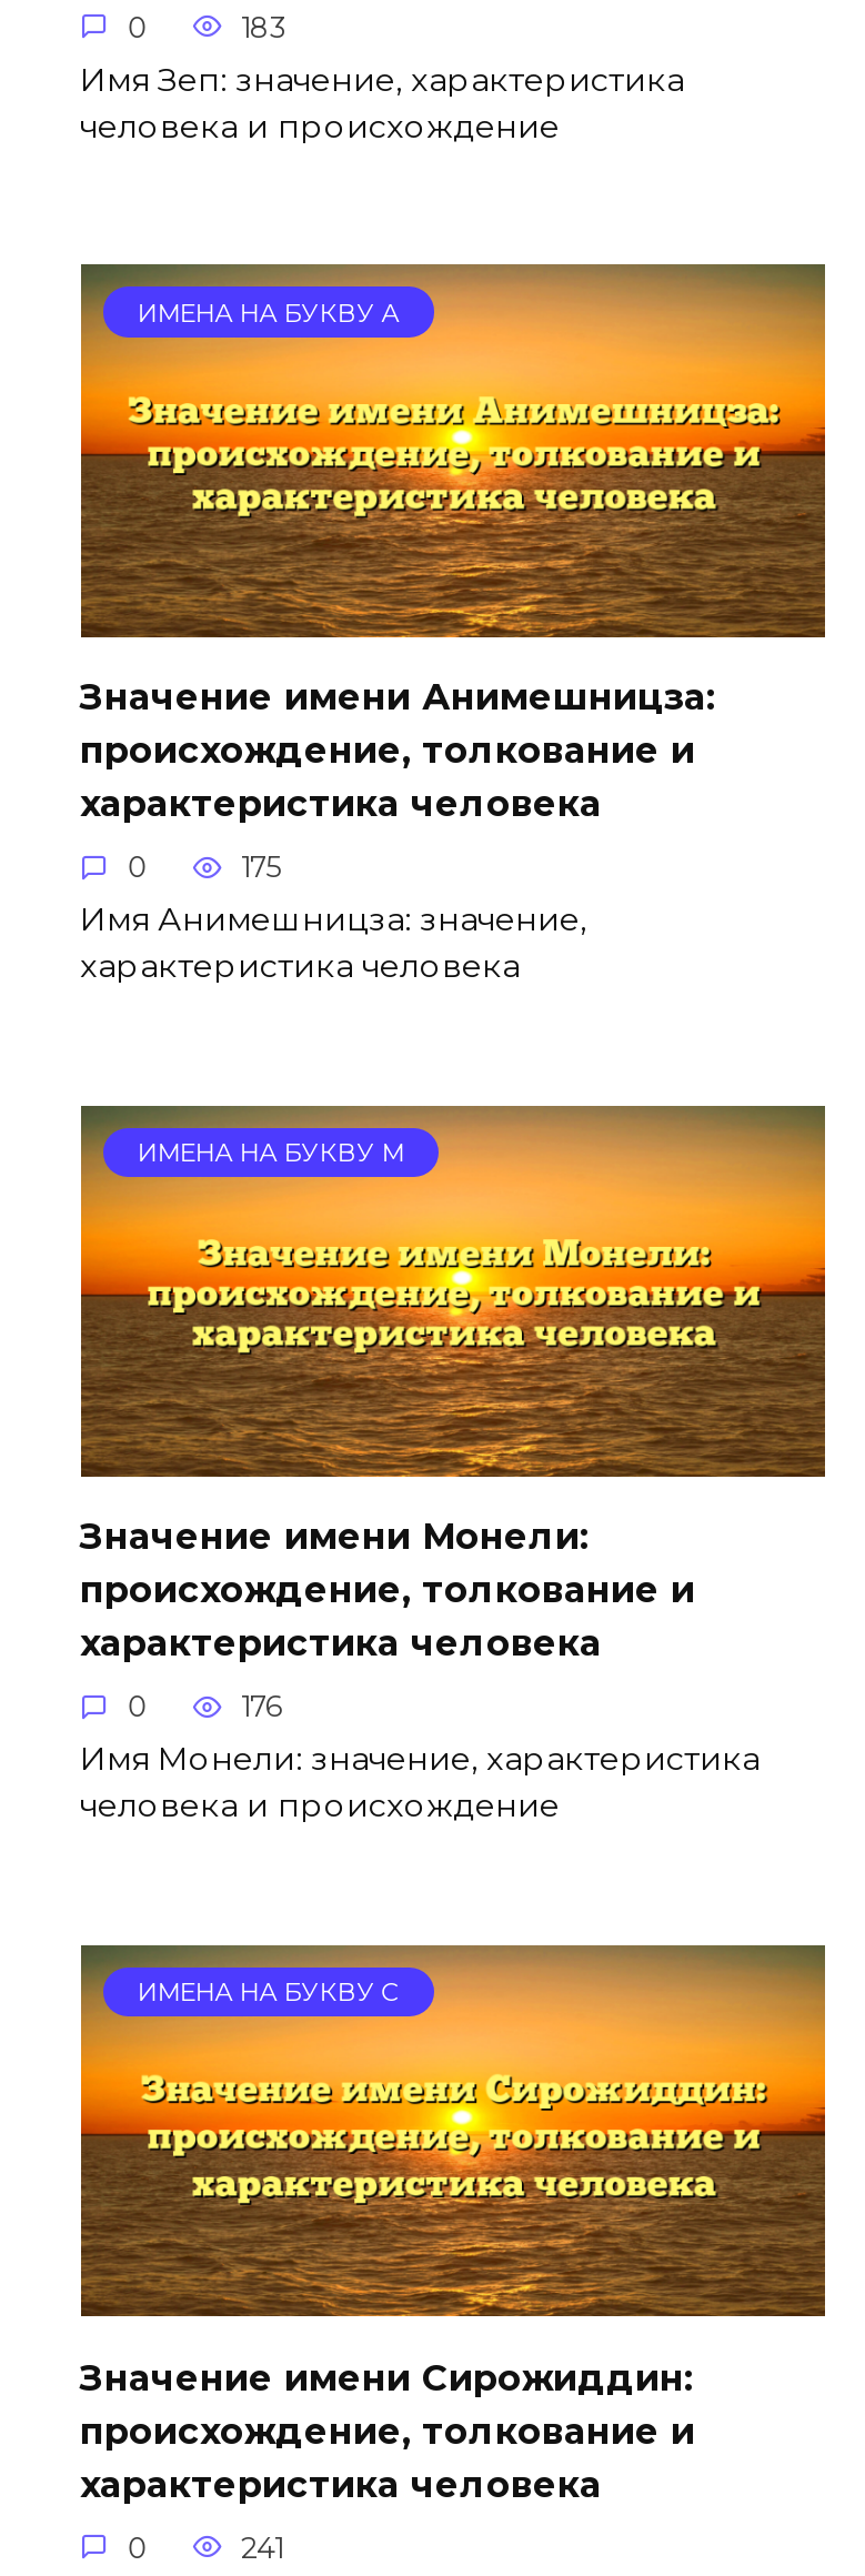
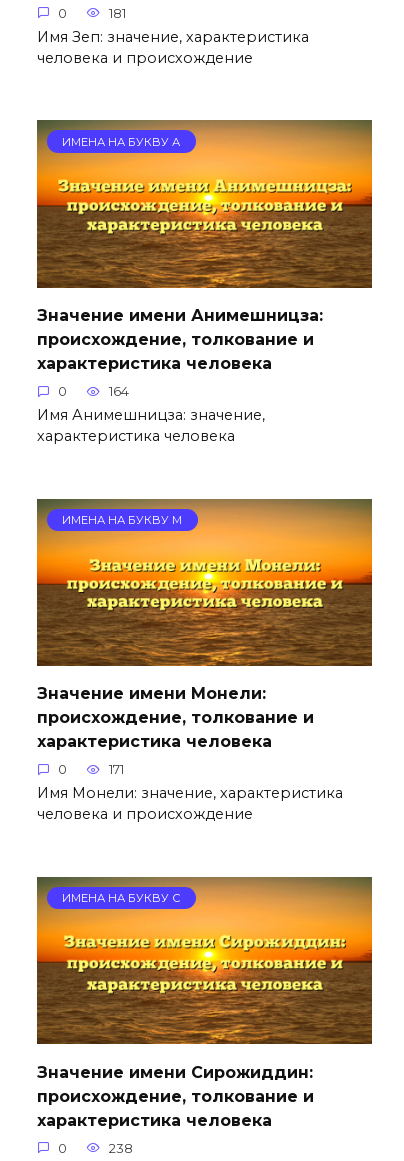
- 183
+ 181

- 175
+ 164

- 176
+ 171

- 241
+ 238
